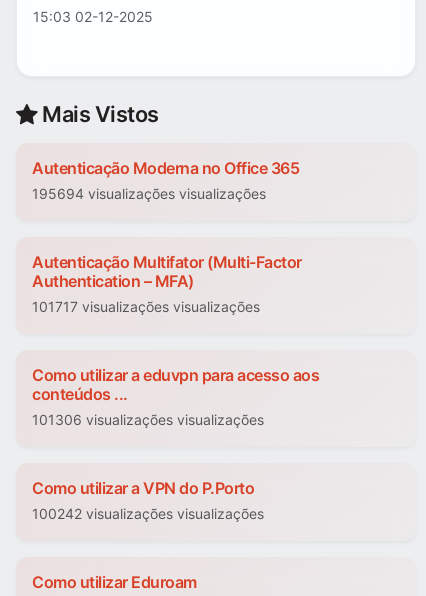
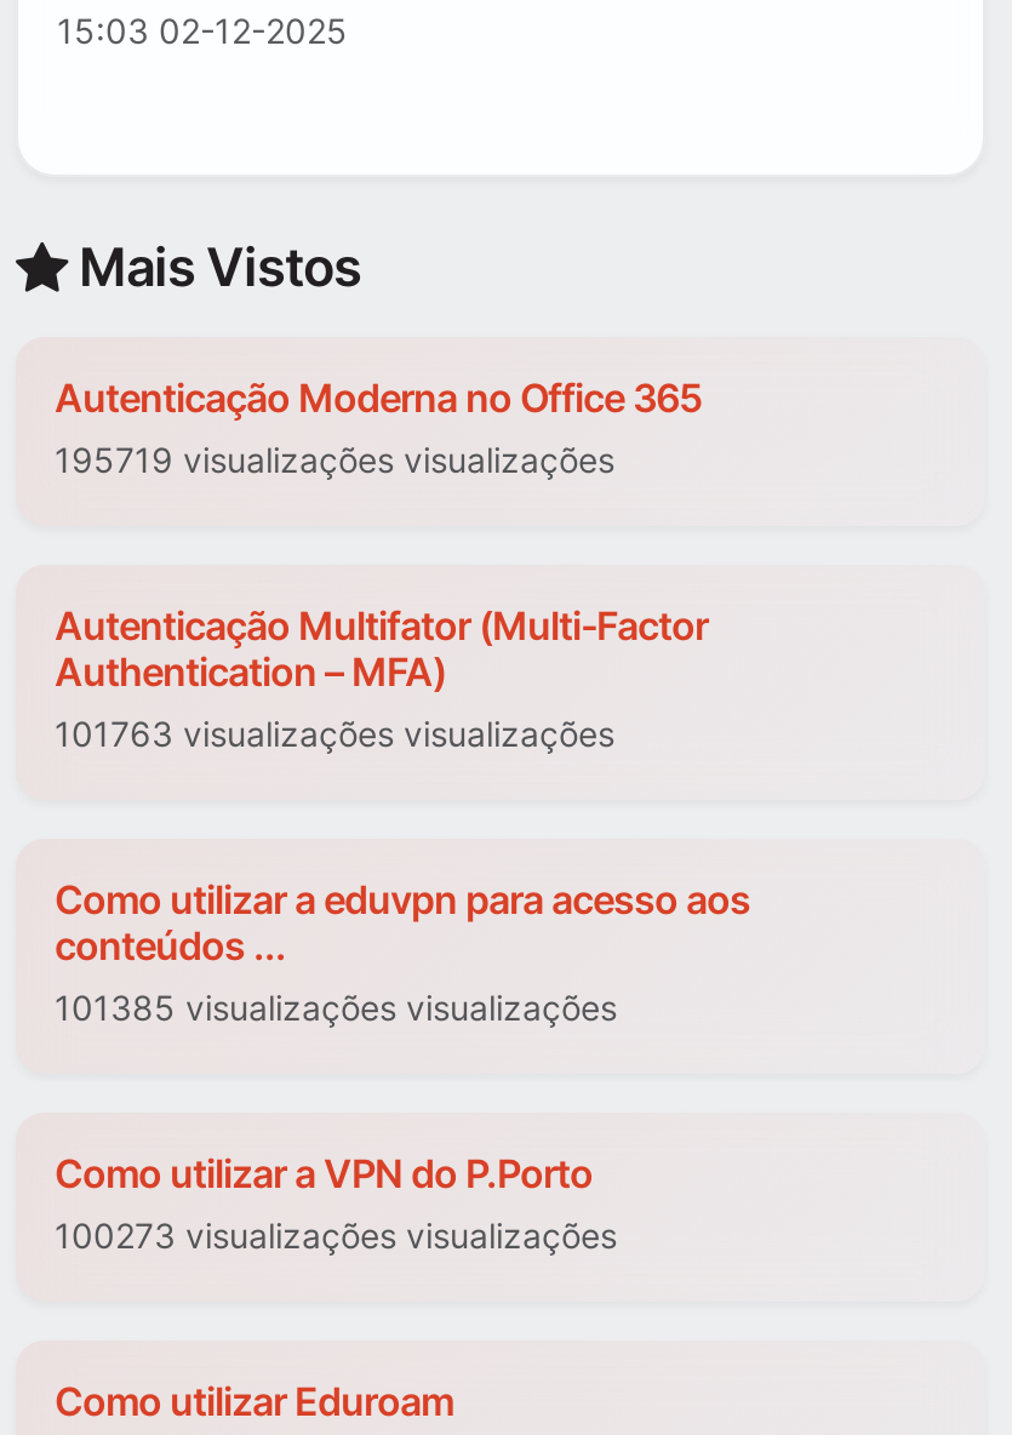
- 195694 visualizações visualizações
+ 195719 visualizações visualizações

- 101717 visualizações visualizações
+ 101763 visualizações visualizações

- 101306 visualizações visualizações
+ 101385 visualizações visualizações

- 100242 visualizações visualizações
+ 100273 visualizações visualizações
